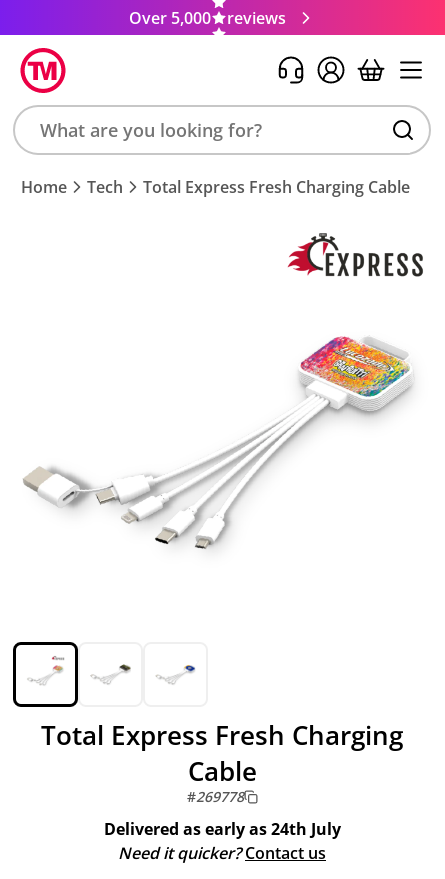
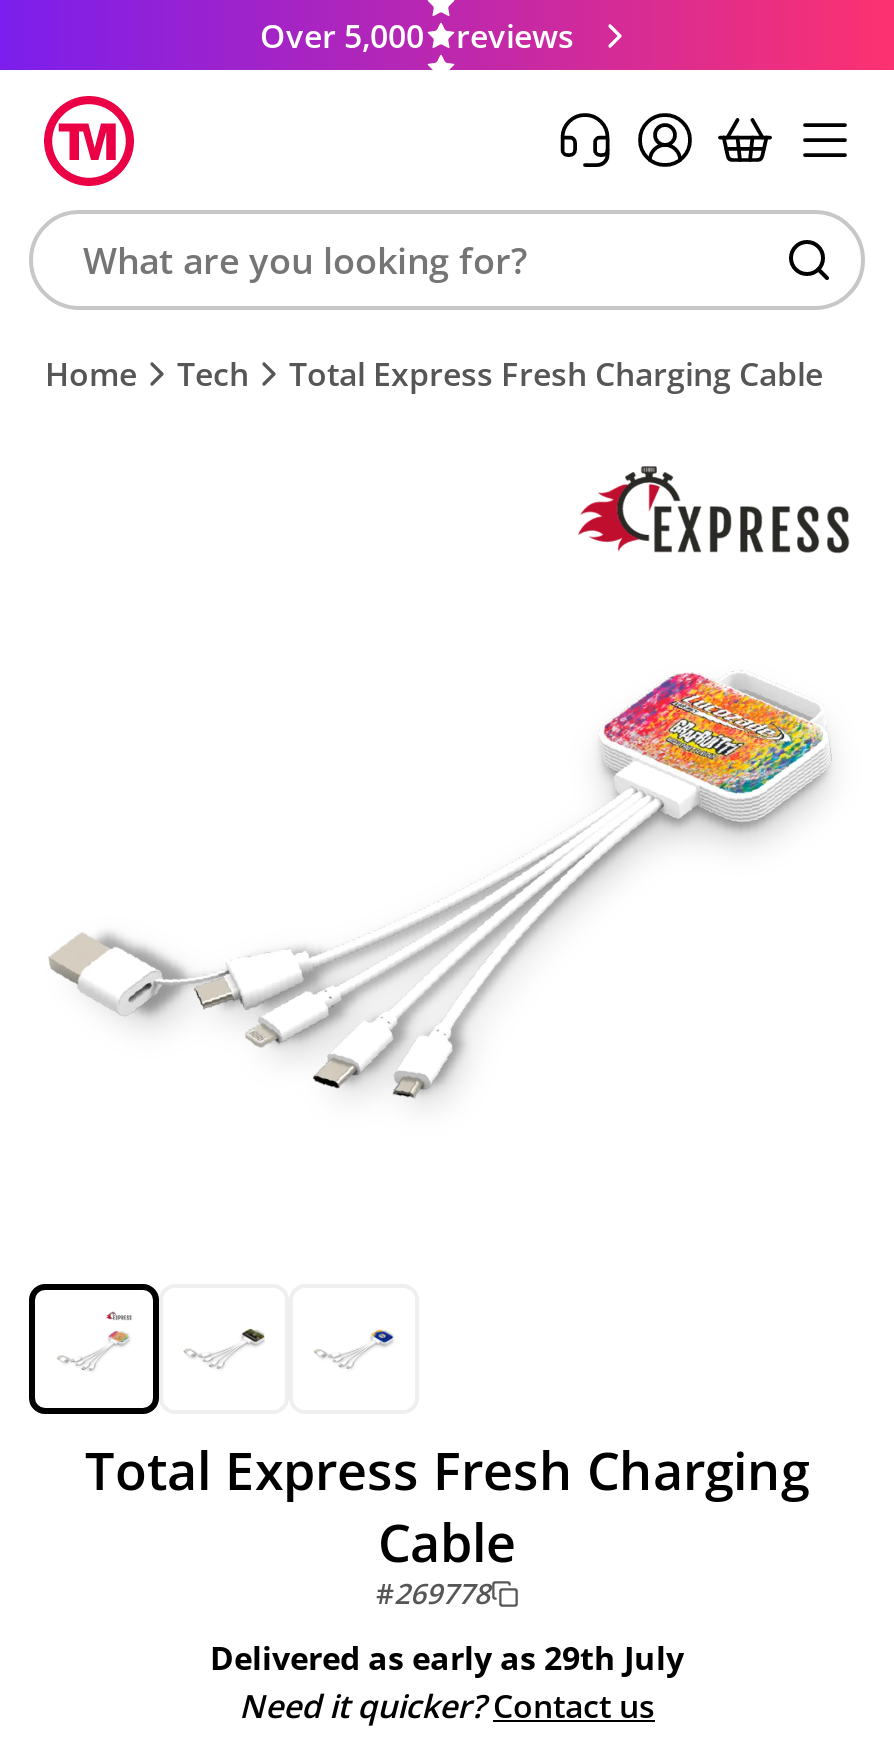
- Delivered as early as 24th July
+ Delivered as early as 29th July
